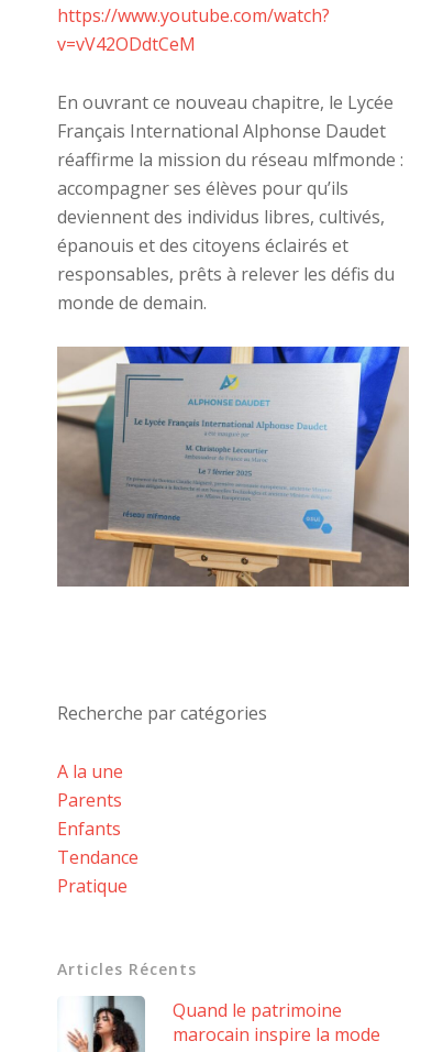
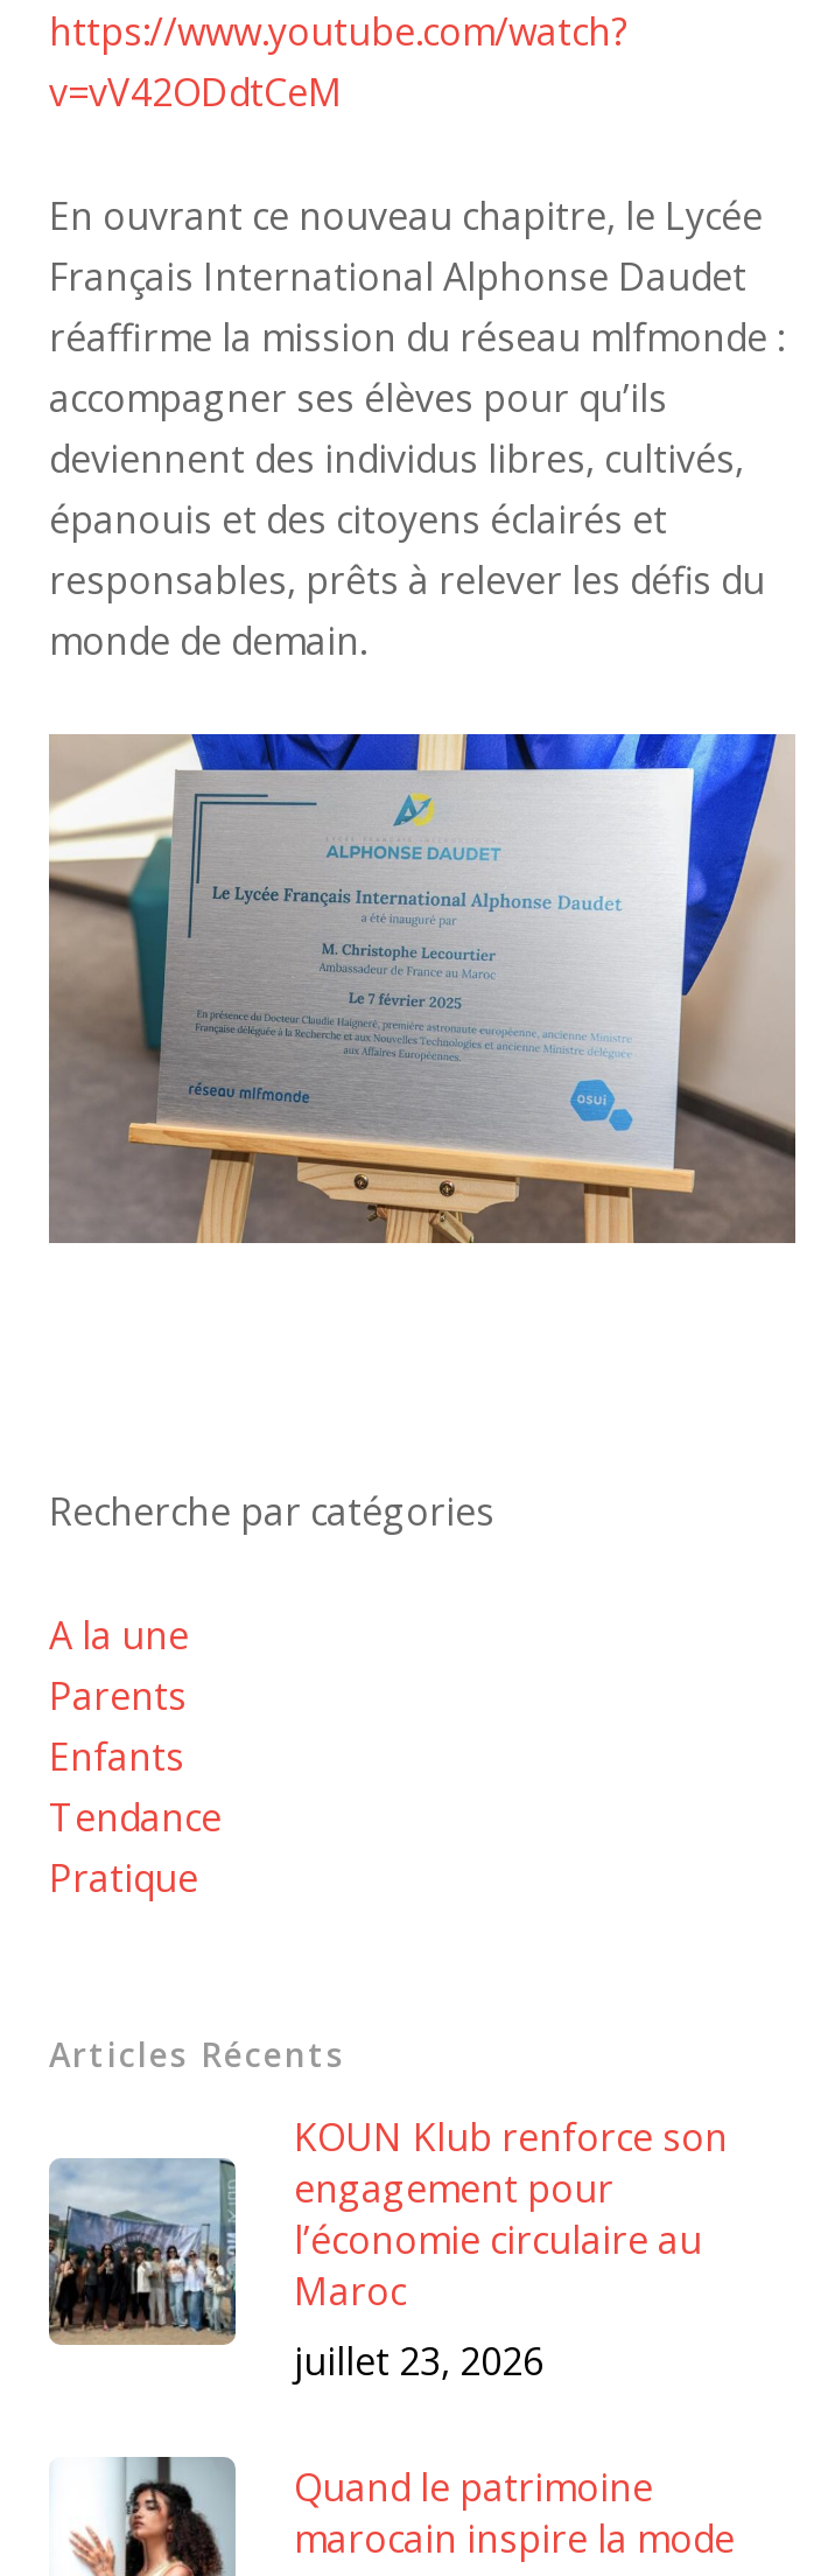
+ [image]
+ KOUN Klub renforce son
+ engagement pour
+ l’économie circulaire au
+ Maroc
+ juillet 23, 2026
